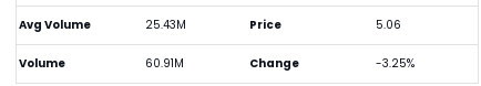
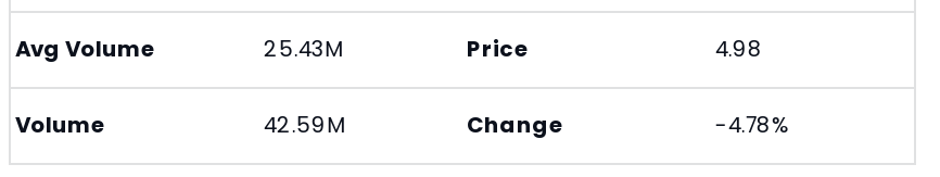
- 5.06
+ 4.98

- 60.91M
+ 42.59M

- -3.25%
+ -4.78%
